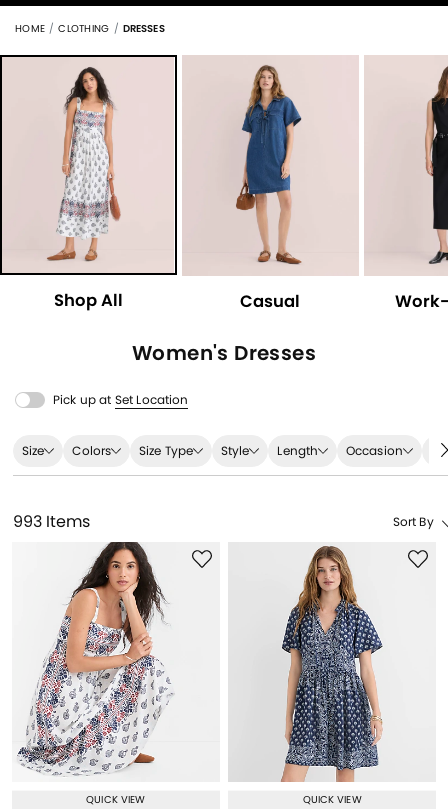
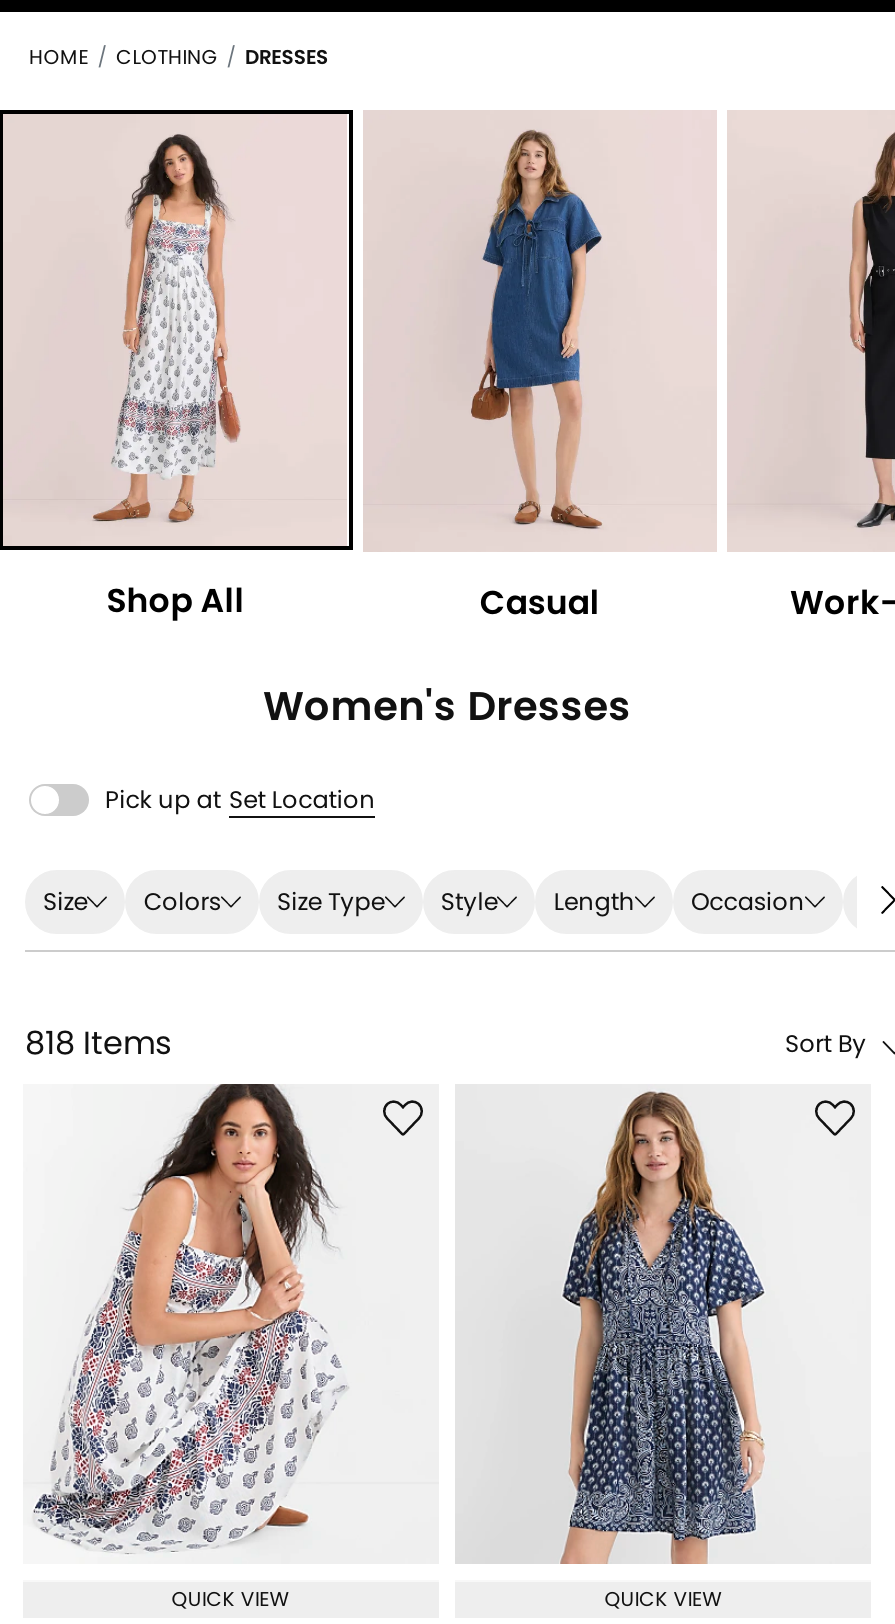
- 993 Items
+ 818 Items
